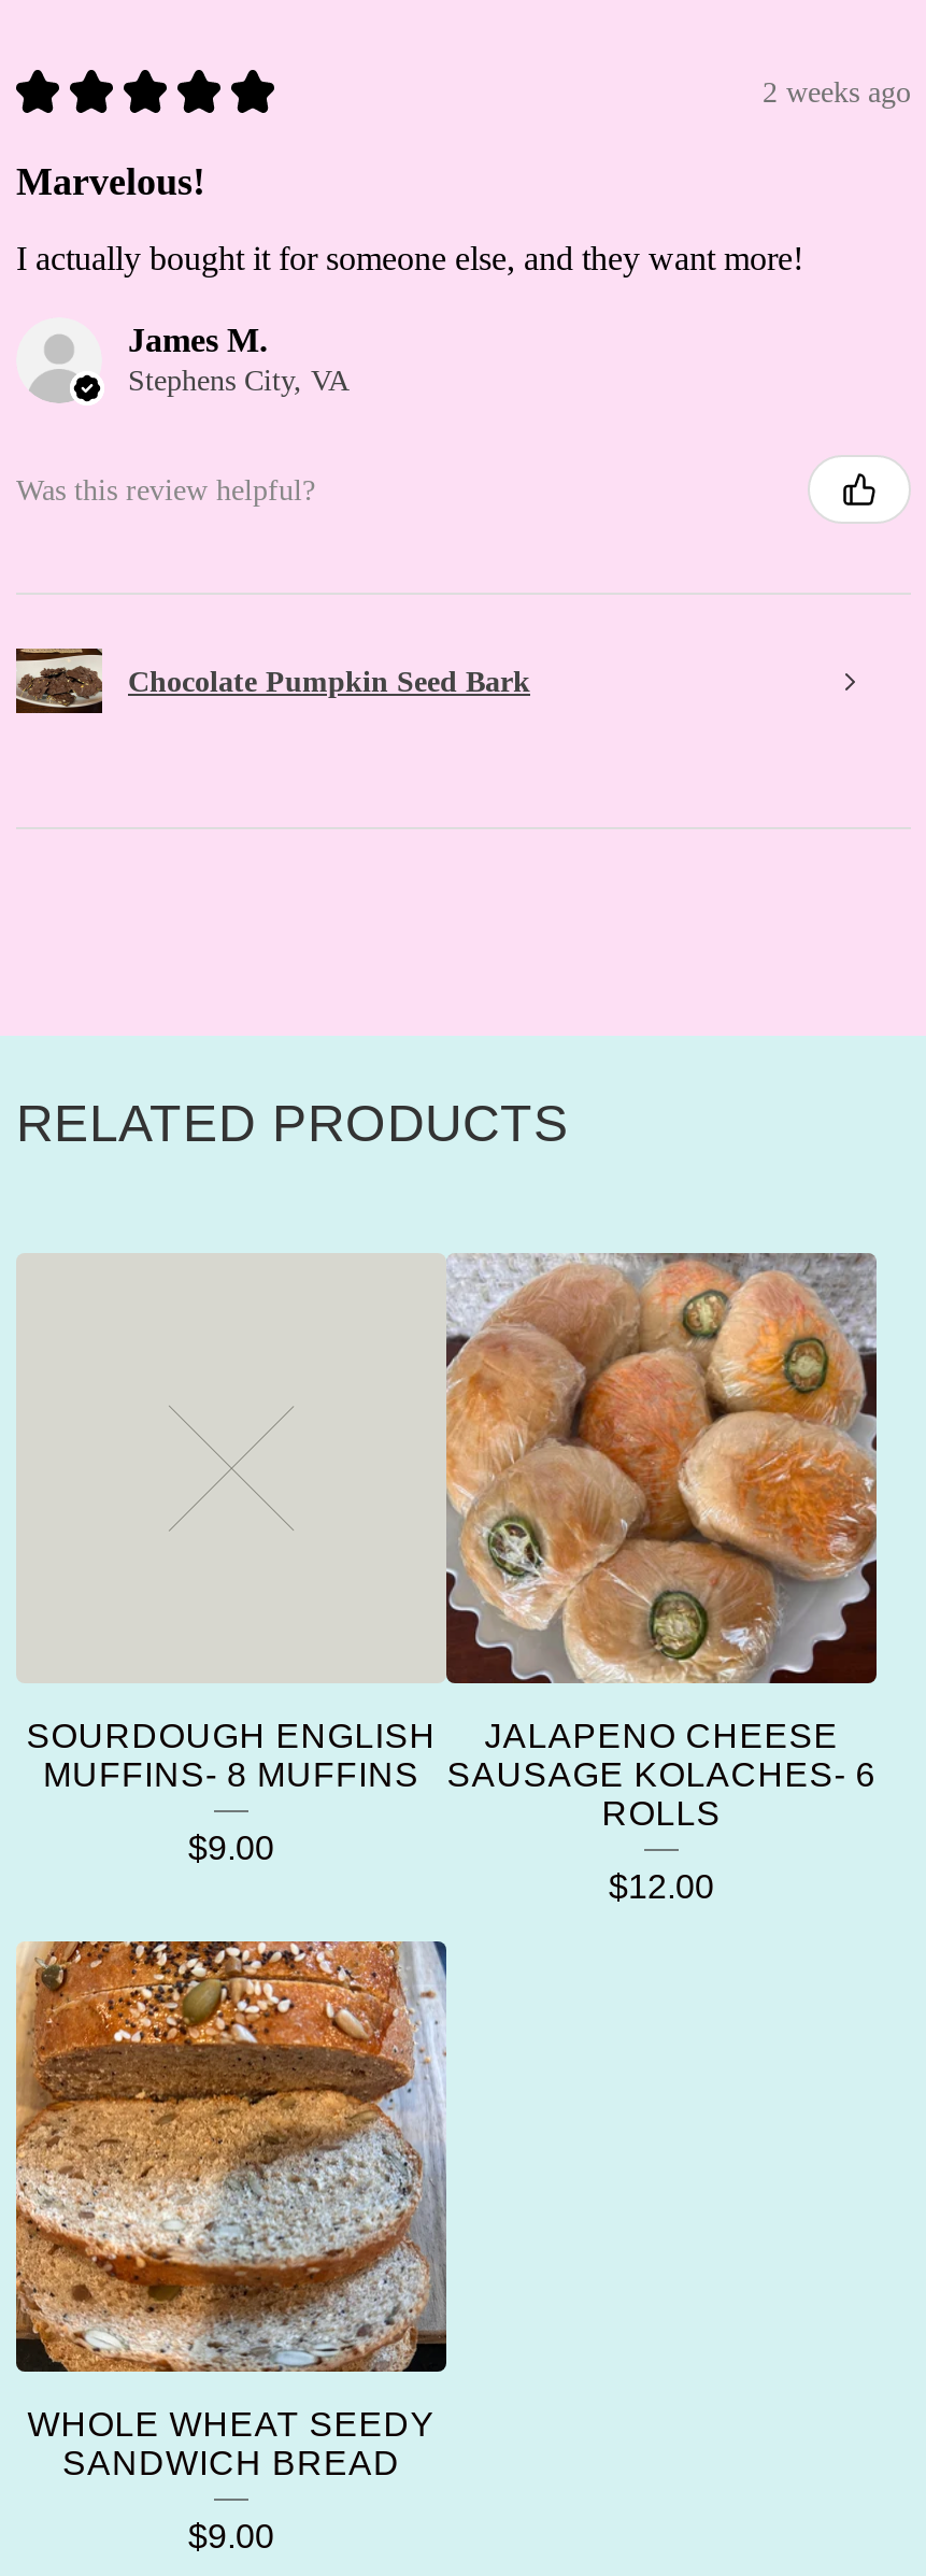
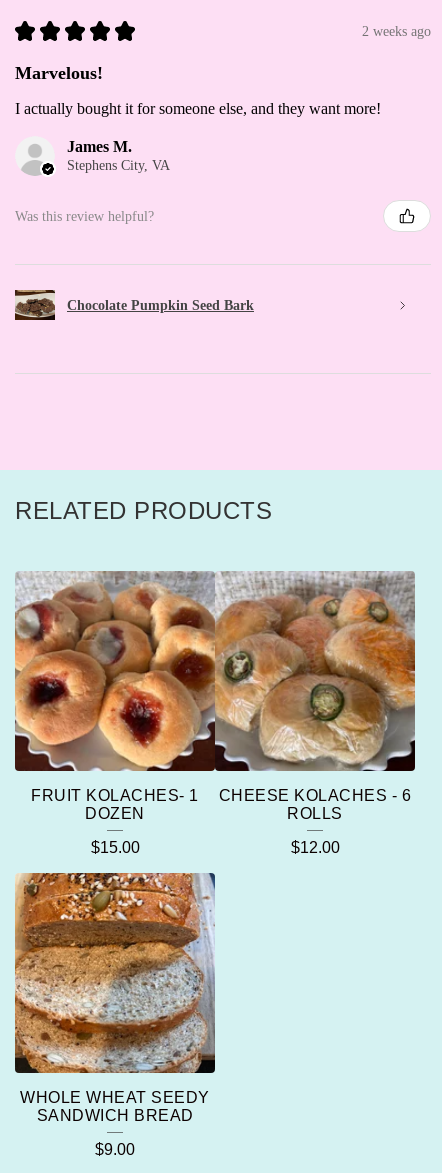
- [image]
- SOURDOUGH ENGLISH
- MUFFINS- 8 MUFFINS
+ [image]
+ FRUIT KOLACHES- 1
+ DOZEN

- JALAPENO CHEESE
- SAUSAGE KOLACHES- 6
+ CHEESE KOLACHES - 6

- $9.00
+ $15.00
